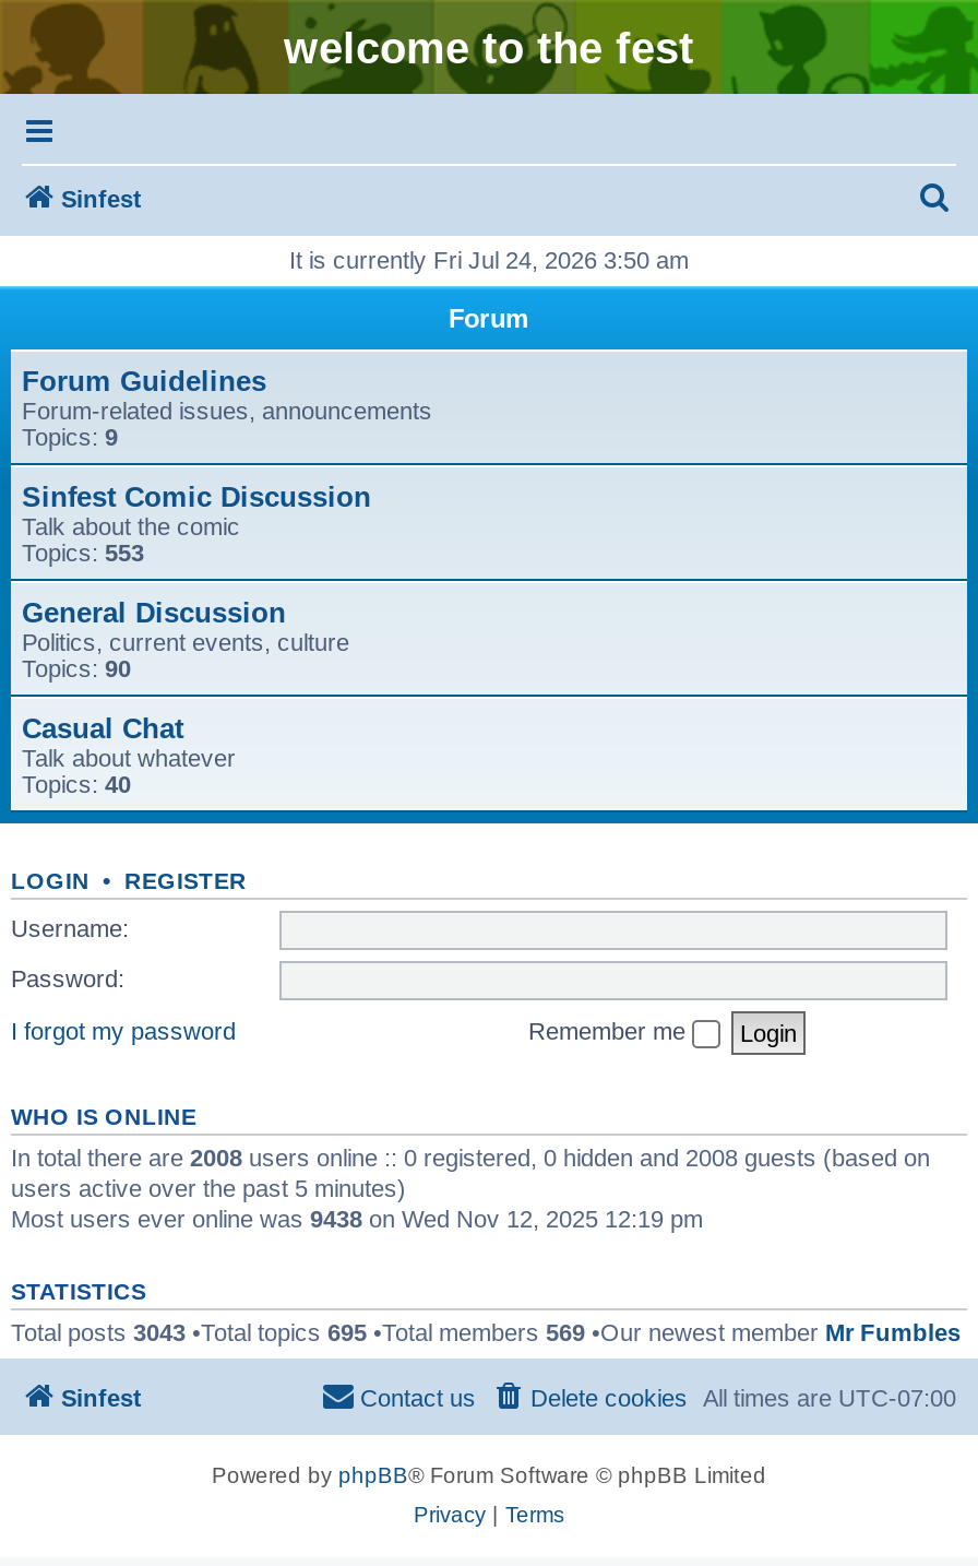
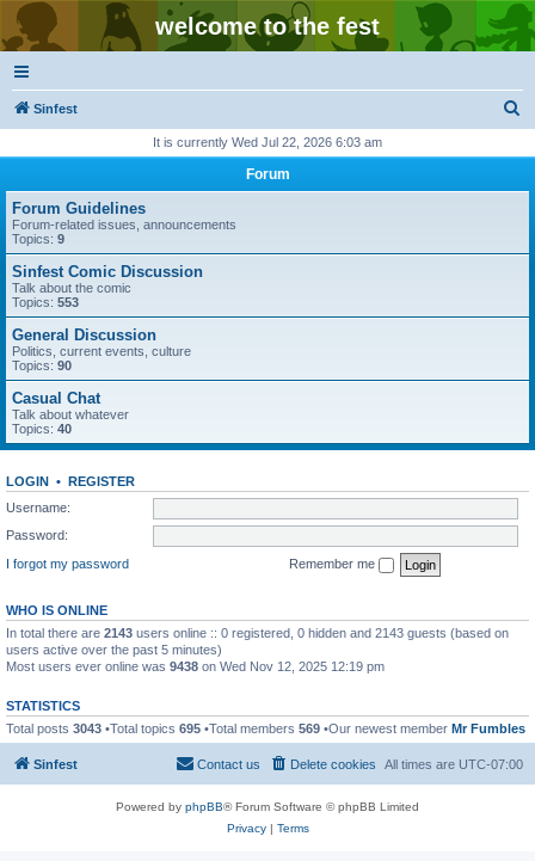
- It is currently Fri Jul 24, 2026 3:50 am
+ It is currently Wed Jul 22, 2026 6:03 am

- In total there are 2008 users online :: 0 registered, 0 hidden and 2008 guests (based on
+ In total there are 2143 users online :: 0 registered, 0 hidden and 2143 guests (based on
